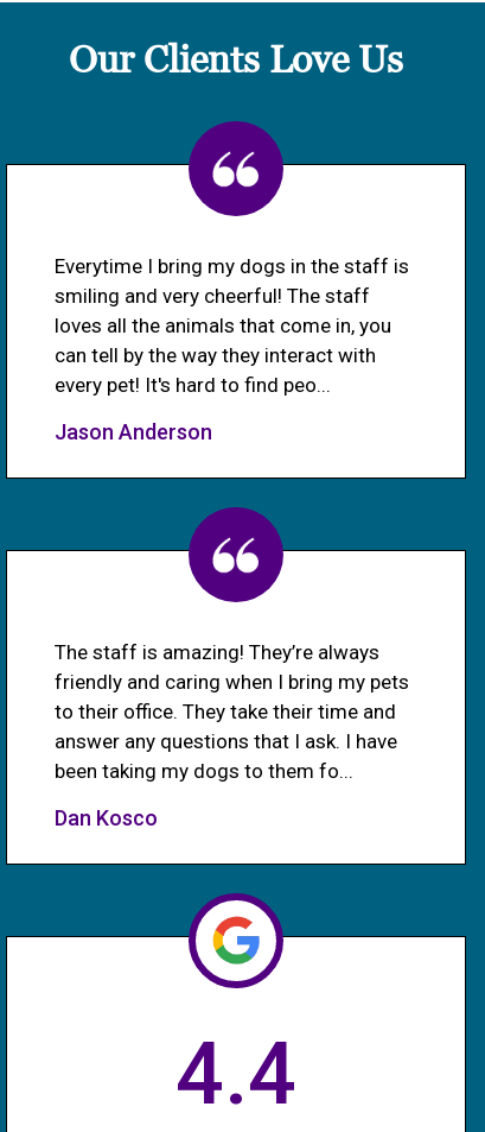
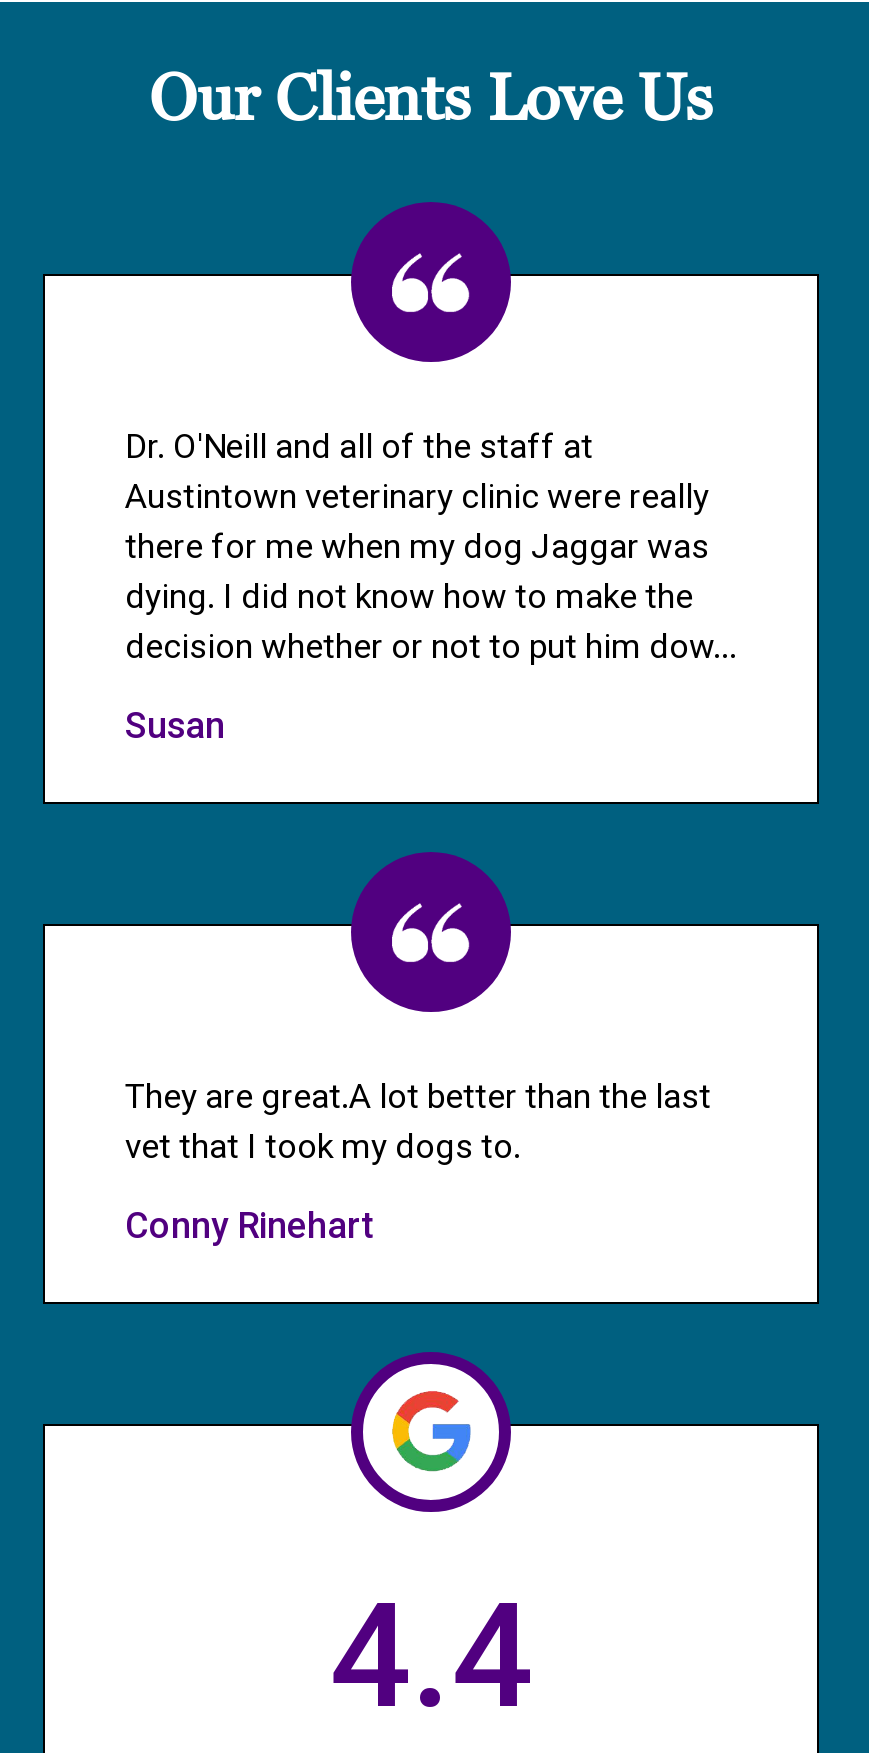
- Everytime I bring my dogs in the staff is
- smiling and very cheerful! The staff
- loves all the animals that come in, you
- can tell by the way they interact with
- every pet! It's hard to find peo...
+ Dr. O'Neill and all of the staff at
+ Austintown veterinary clinic were really
+ there for me when my dog Jaggar was
+ dying. I did not know how to make the
+ decision whether or not to put him dow...

- Jason Anderson
+ Susan

- The staff is amazing! They’re always
- friendly and caring when I bring my pets
- to their office. They take their time and
- answer any questions that I ask. I have
- been taking my dogs to them fo...
+ They are great.A lot better than the last
+ vet that I took my dogs to.

- Dan Kosco
+ Conny Rinehart
